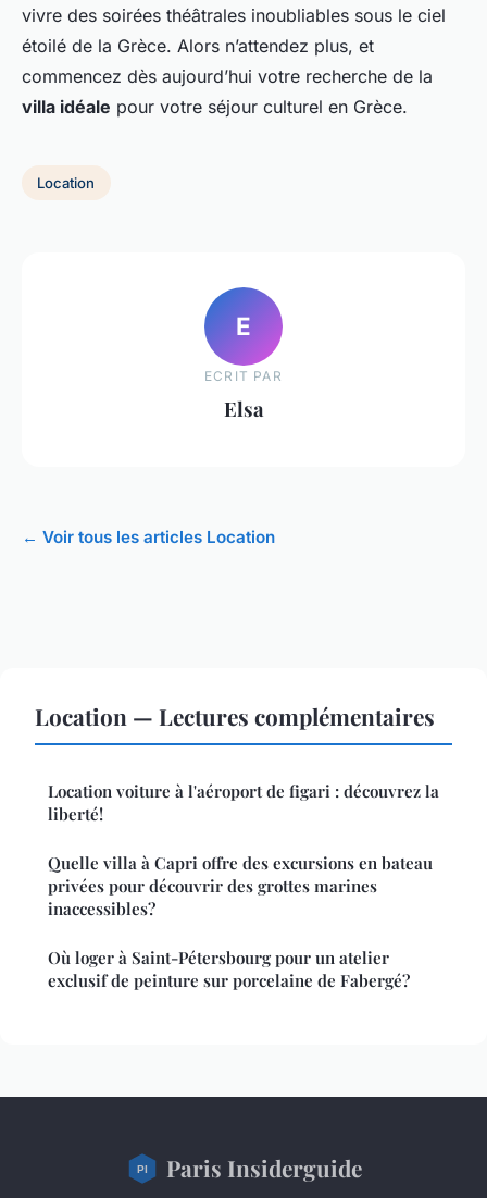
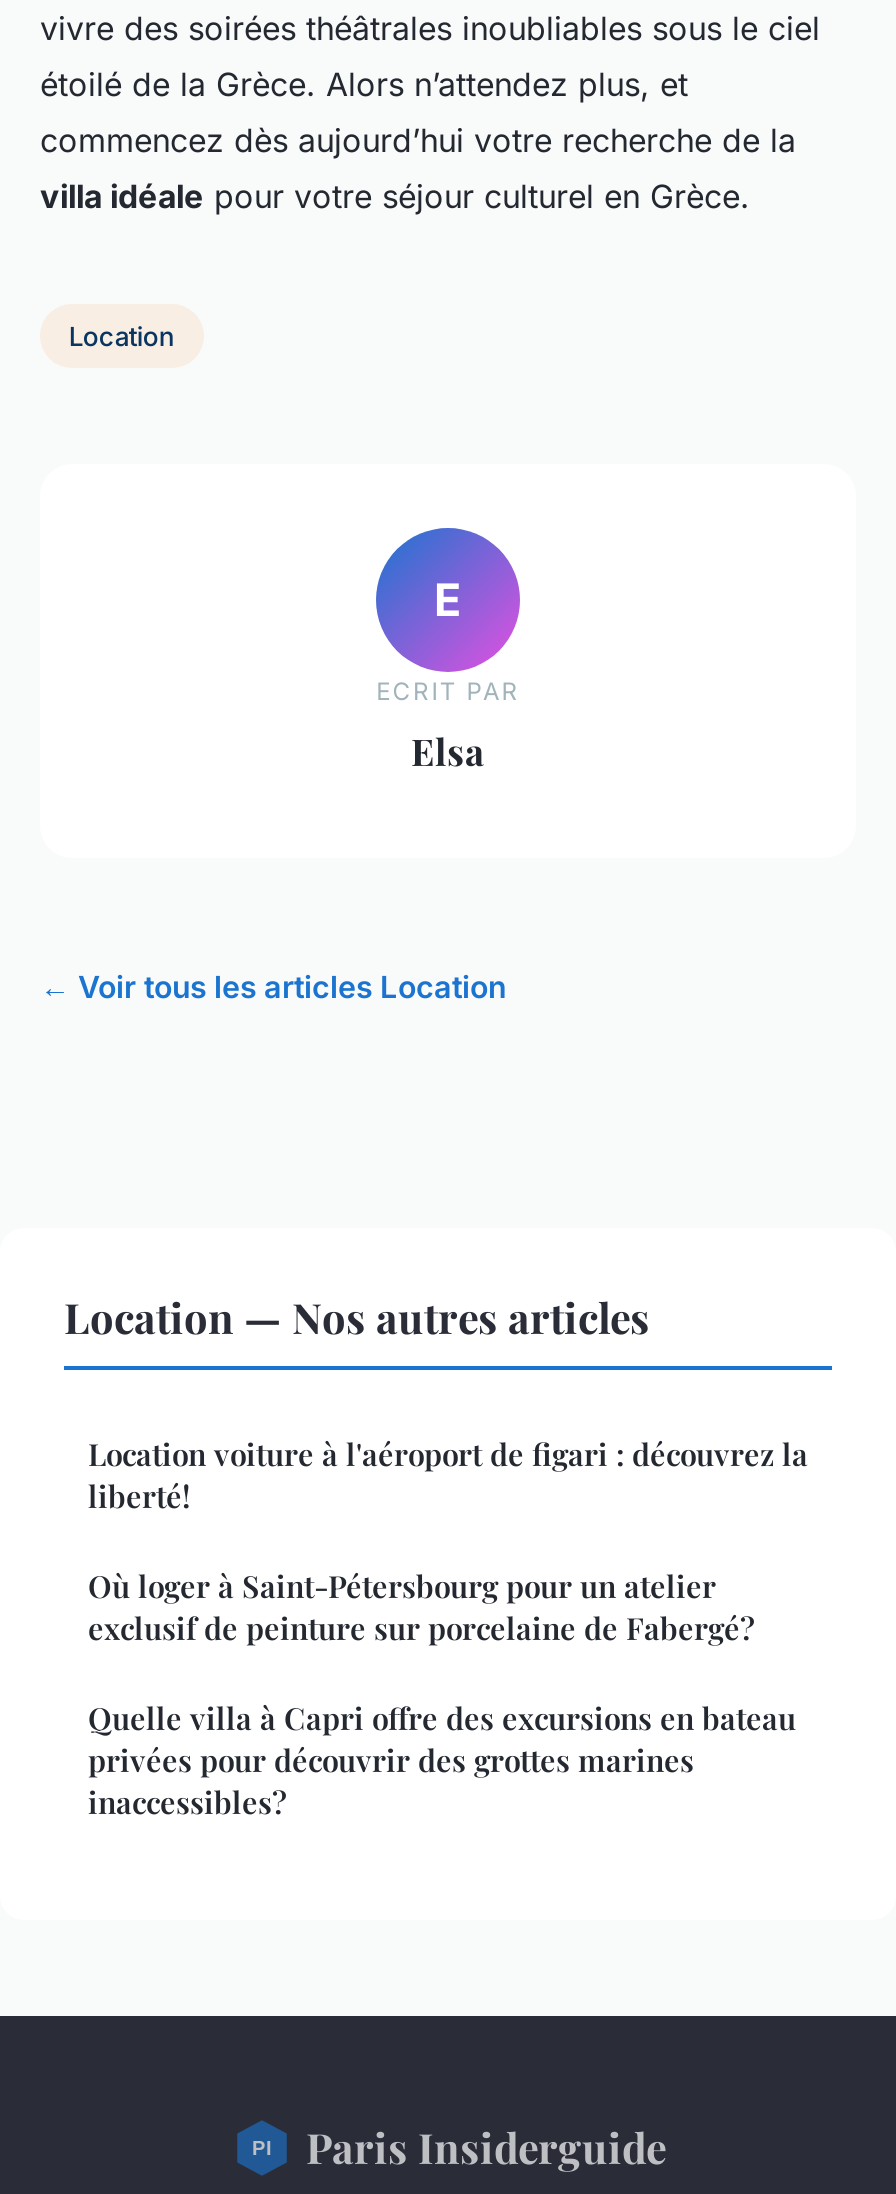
- Location — Lectures complémentaires
+ Location — Nos autres articles

moved down: Quelle villa à Capri offre des excursions en bateau | privées pour découvrir des grottes marines | inaccessibles?

moved up: Où loger à Saint-Pétersbourg pour un atelier | exclusif de peinture sur porcelaine de Fabergé?
